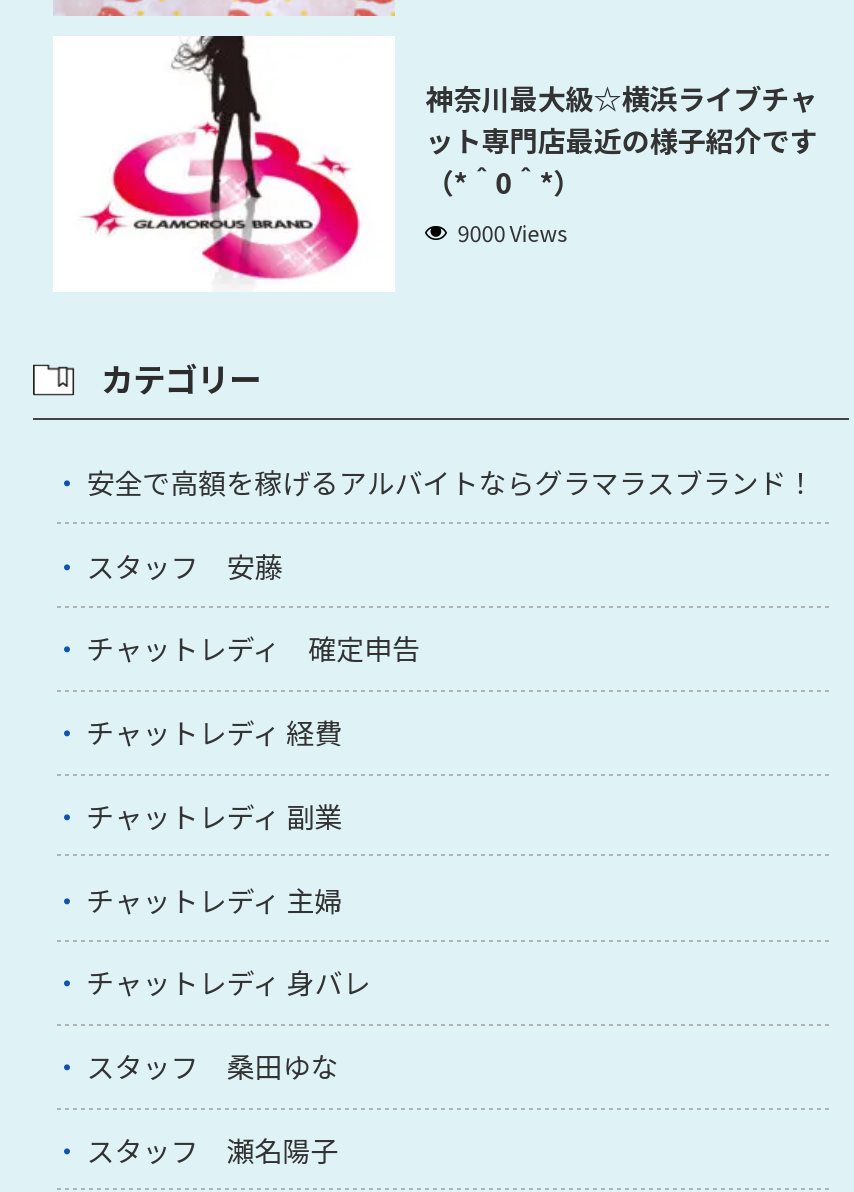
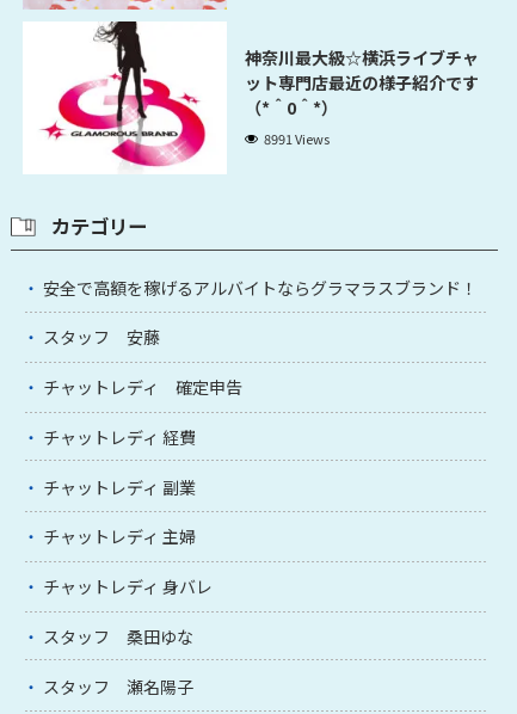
- 9000 Views
+ 8991 Views
